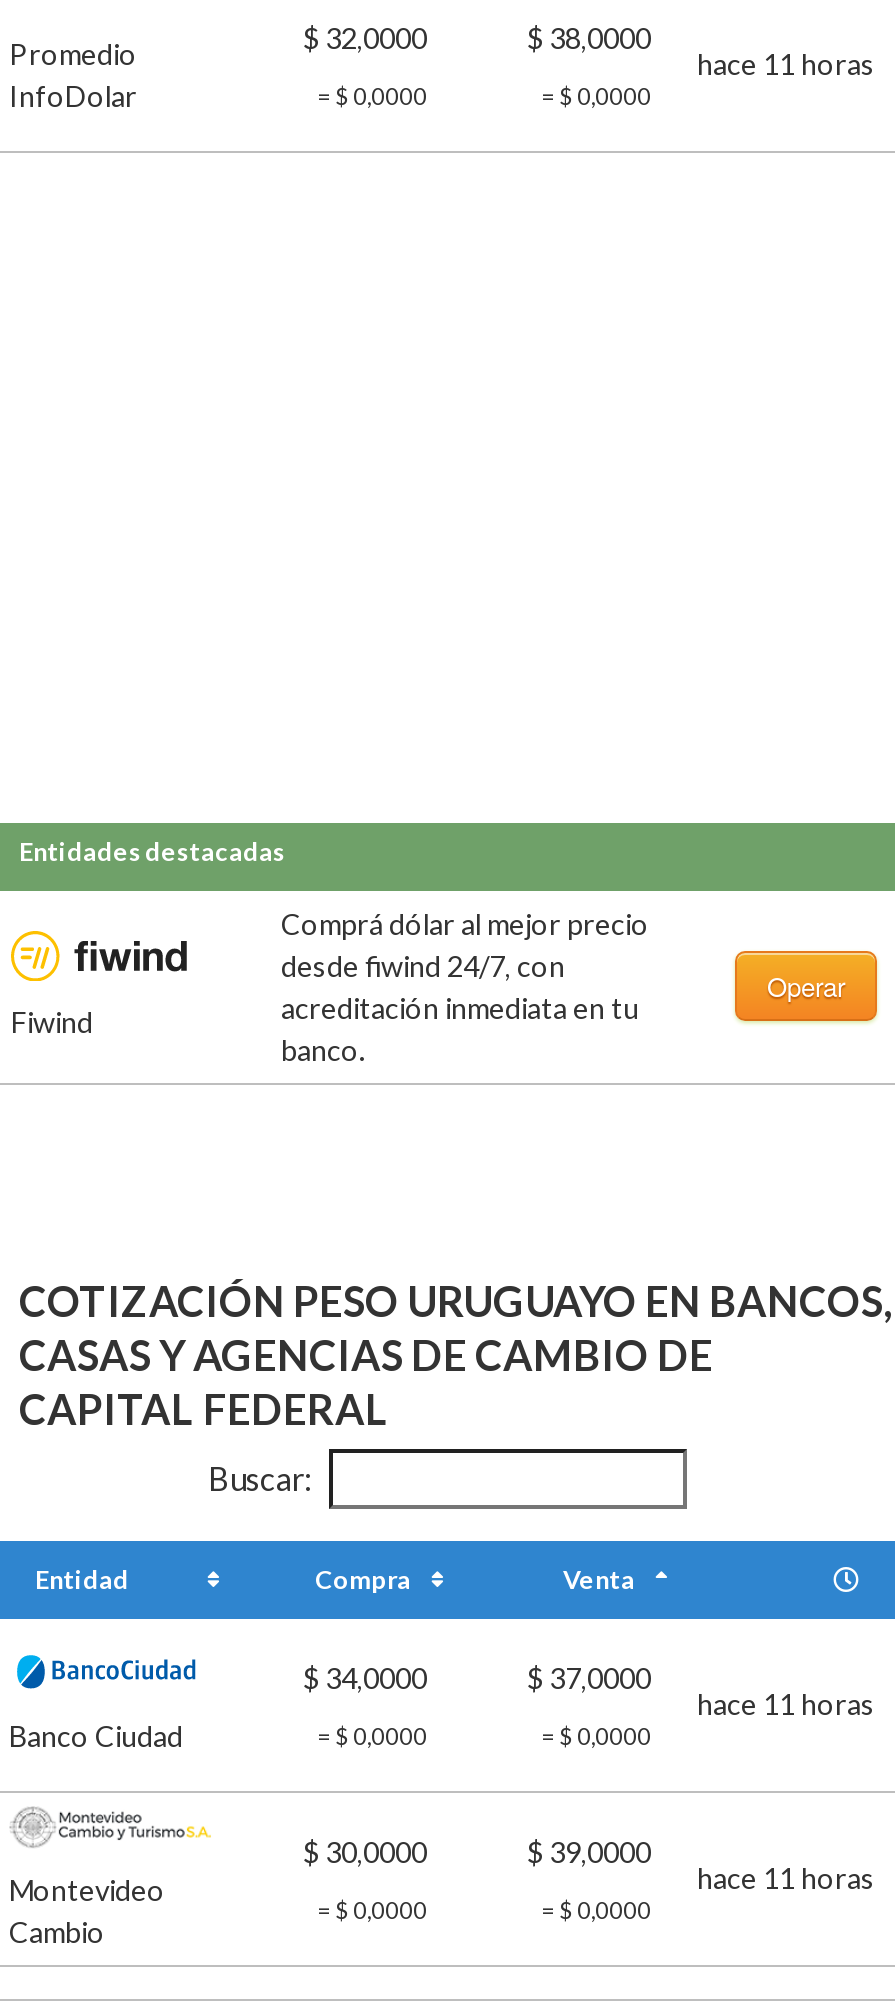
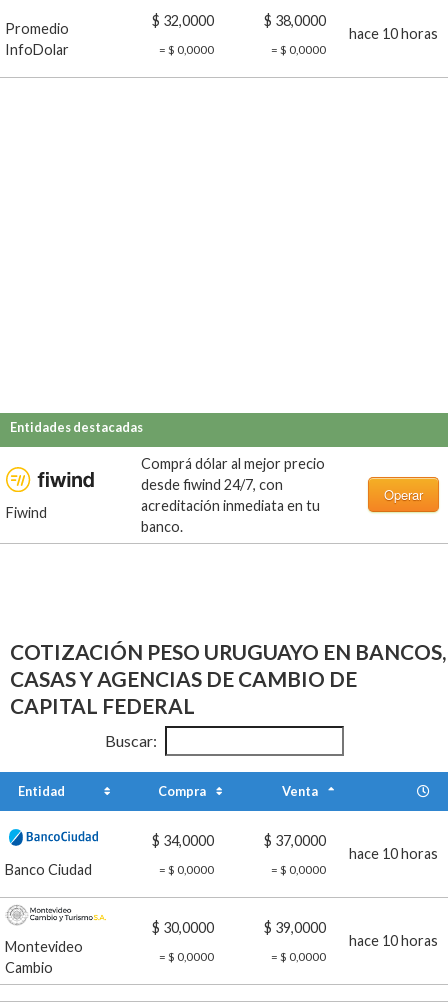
- hace 11 horas
+ hace 10 horas

- hace 11 horas
+ hace 10 horas

- hace 11 horas
+ hace 10 horas
